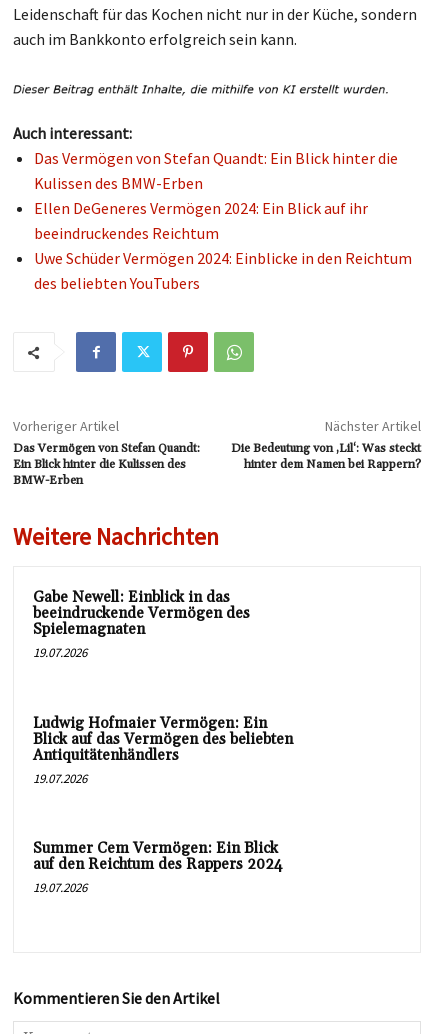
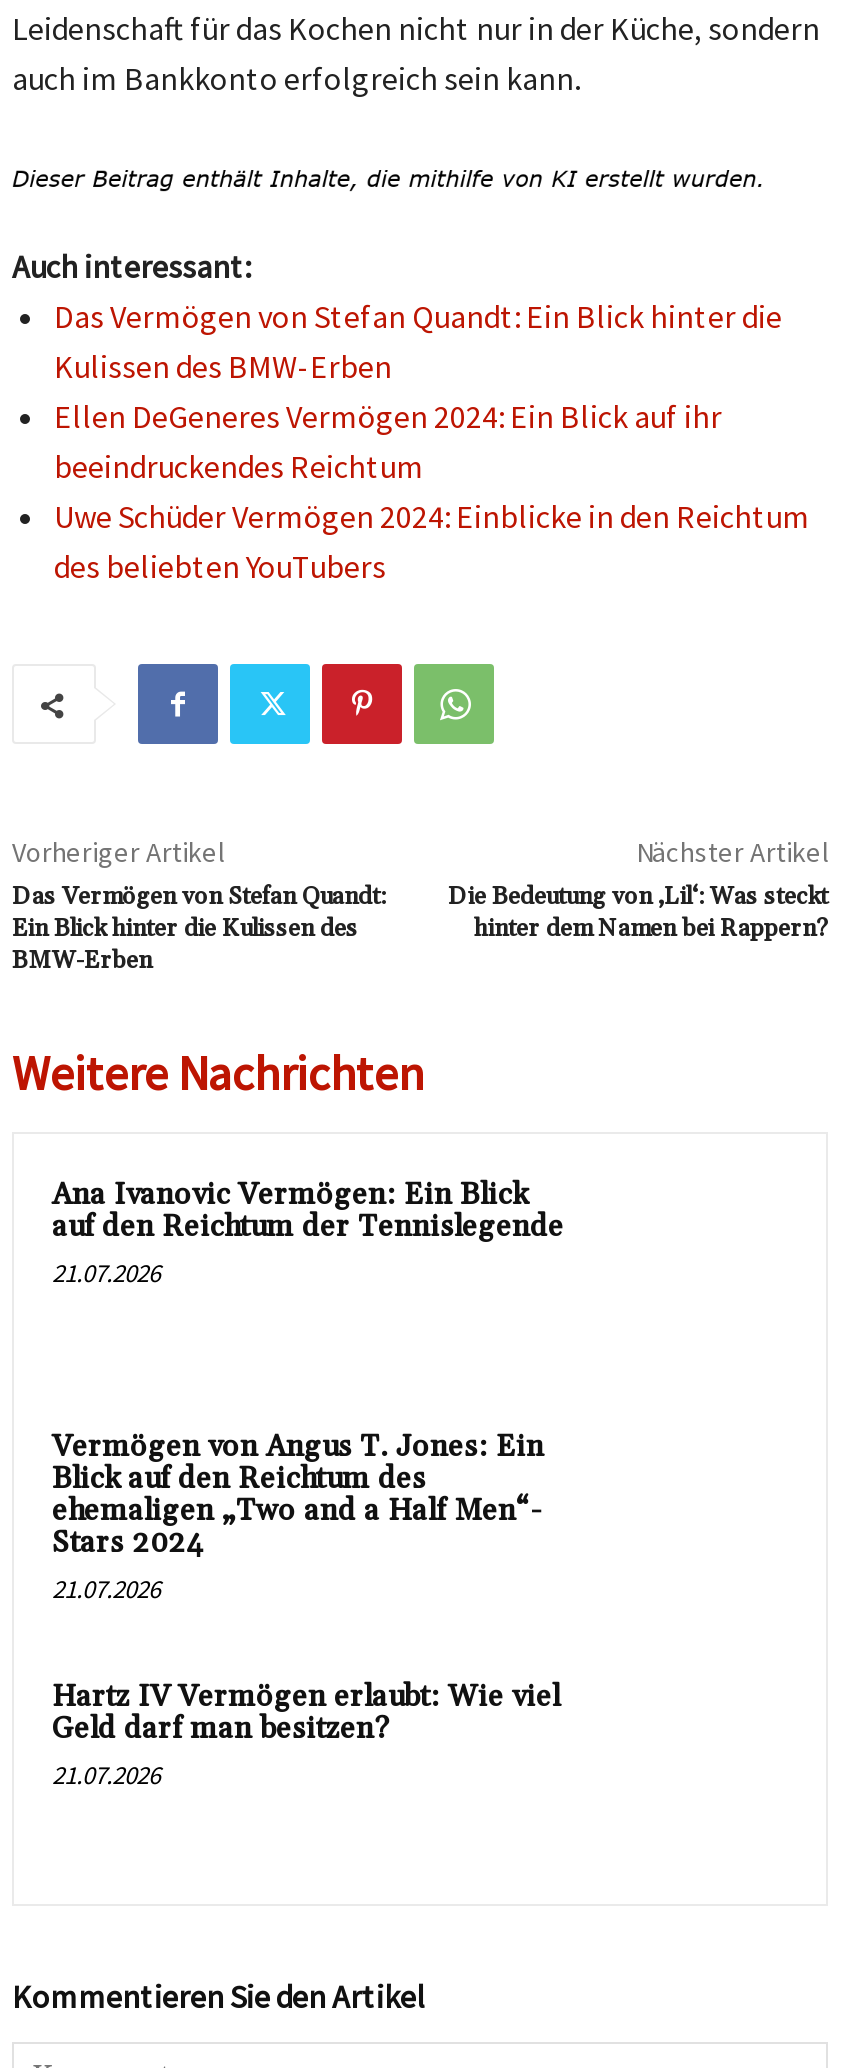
- Gabe Newell: Einblick in das
- beeindruckende Vermögen des
- Spielemagnaten
- 19.07.2026
+ Ana Ivanovic Vermögen: Ein Blick
+ auf den Reichtum der Tennislegende
+ 21.07.2026

- Ludwig Hofmaier Vermögen: Ein
- Blick auf das Vermögen des beliebten
- Antiquitätenhändlers
- 19.07.2026
+ Vermögen von Angus T. Jones: Ein
+ Blick auf den Reichtum des
+ ehemaligen „Two and a Half Men“-
+ Stars 2024
+ 21.07.2026

- Summer Cem Vermögen: Ein Blick
- auf den Reichtum des Rappers 2024
- 19.07.2026
+ Hartz IV Vermögen erlaubt: Wie viel
+ Geld darf man besitzen?
+ 21.07.2026
